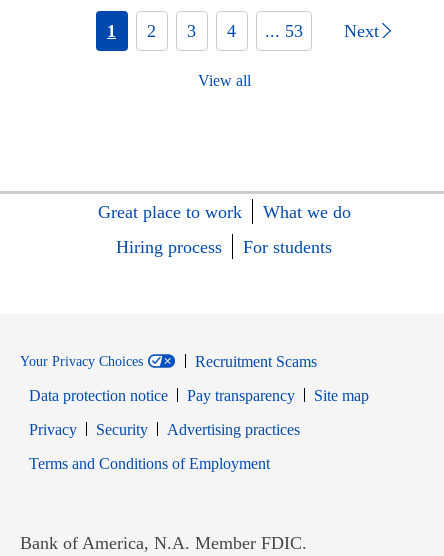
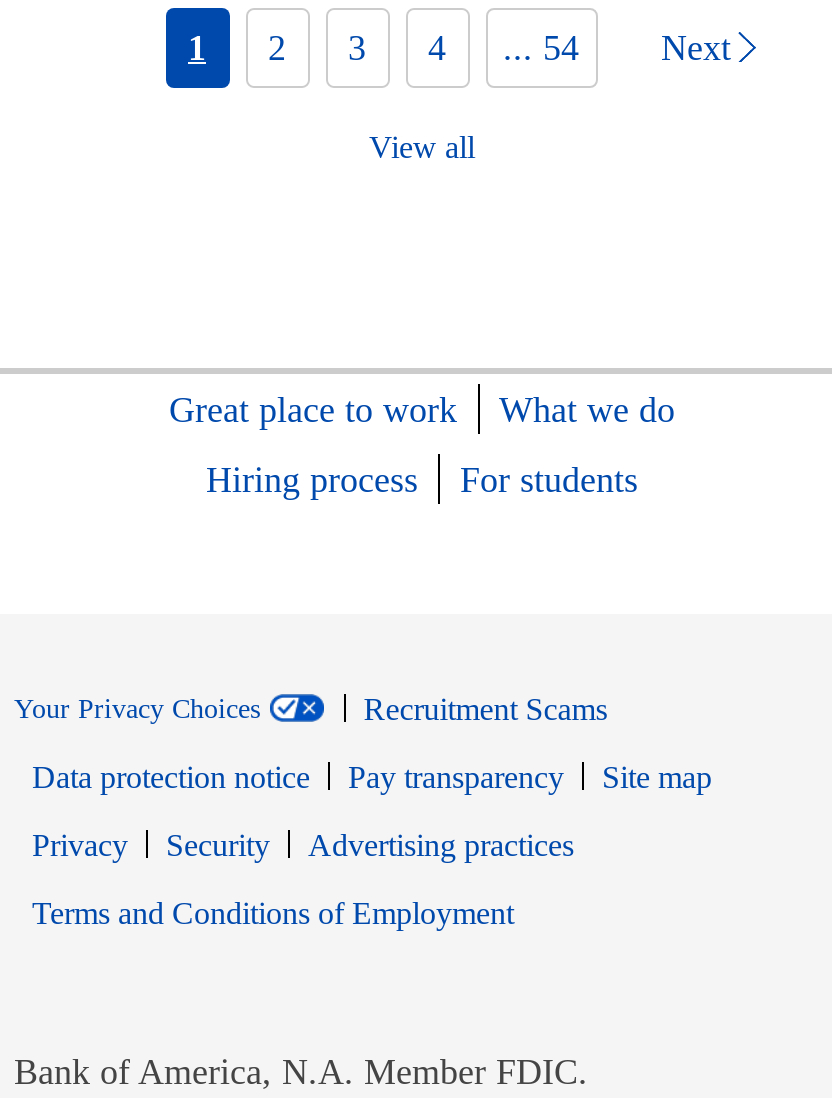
- 1 2 3 4 ... 53
+ 1 2 3 4 ... 54
